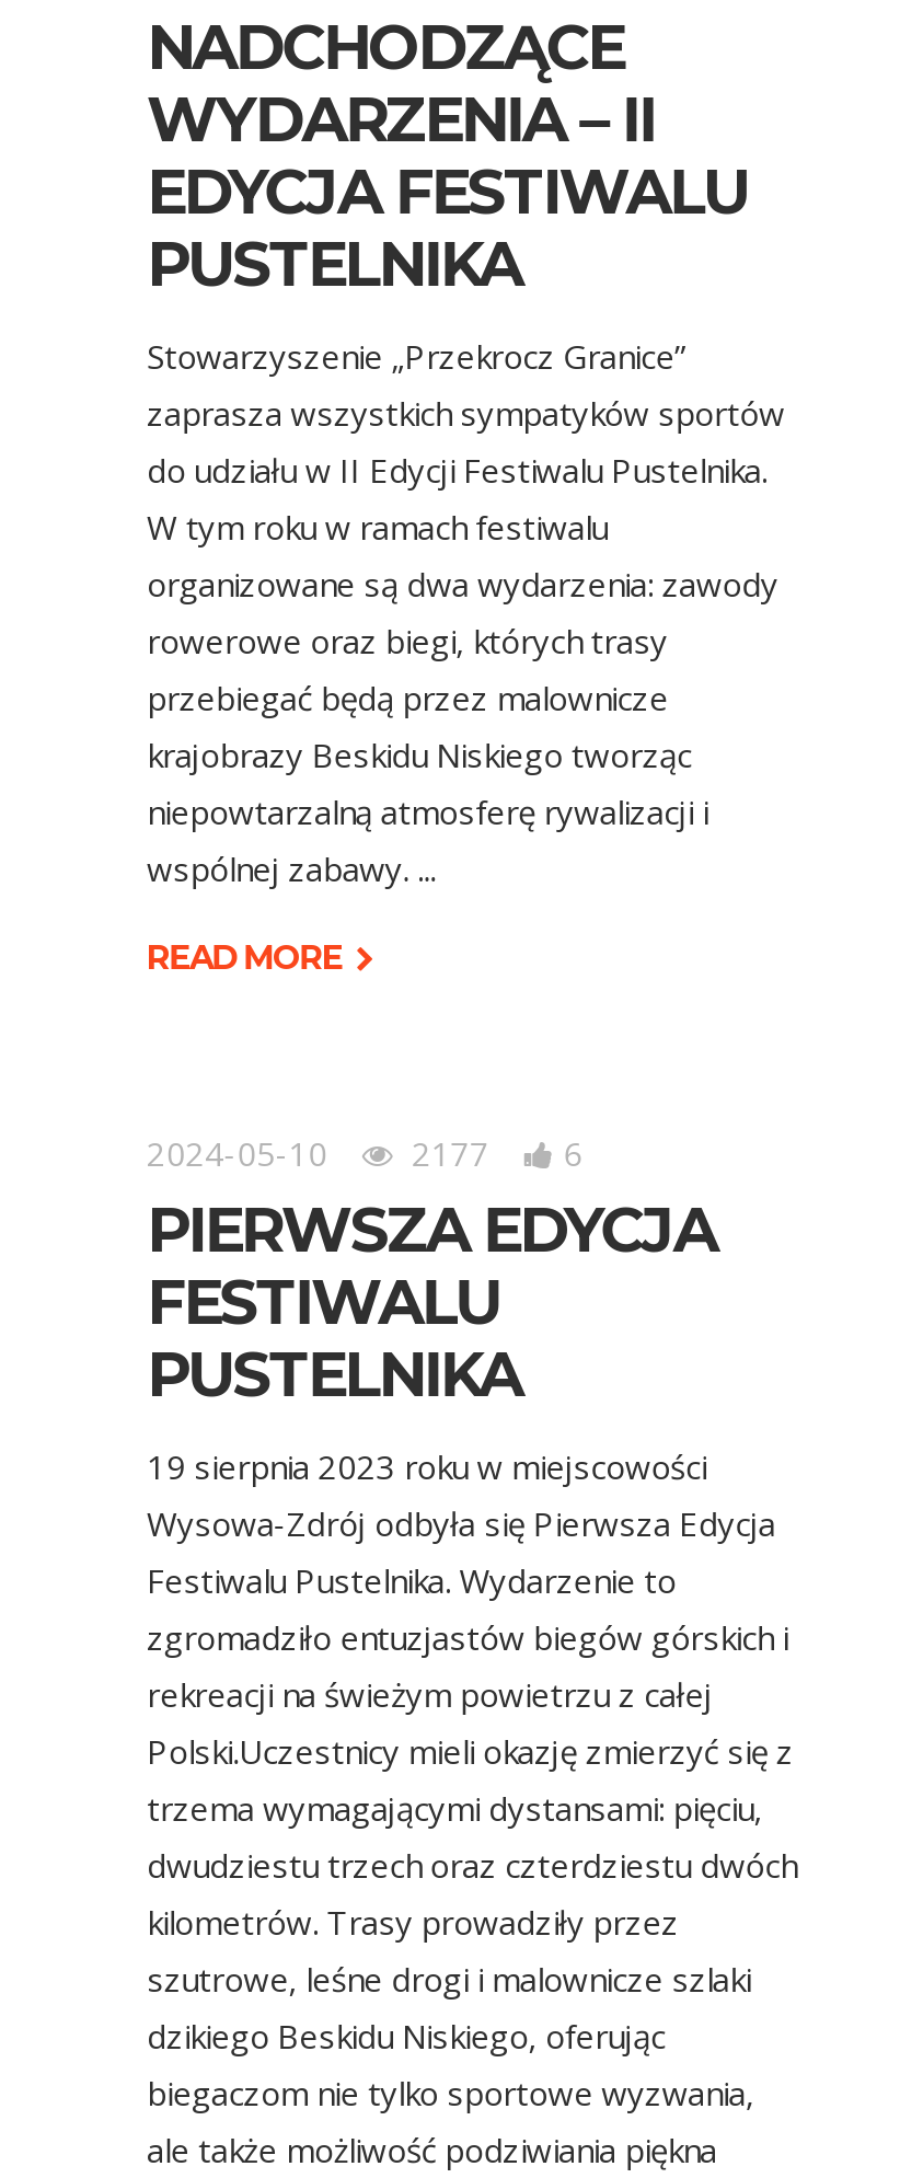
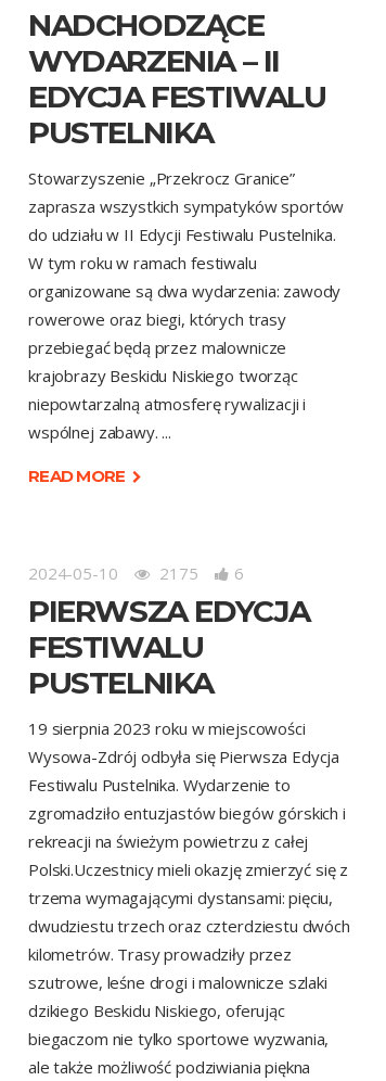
- 2024-05-10 2177 6
+ 2024-05-10 2175 6
